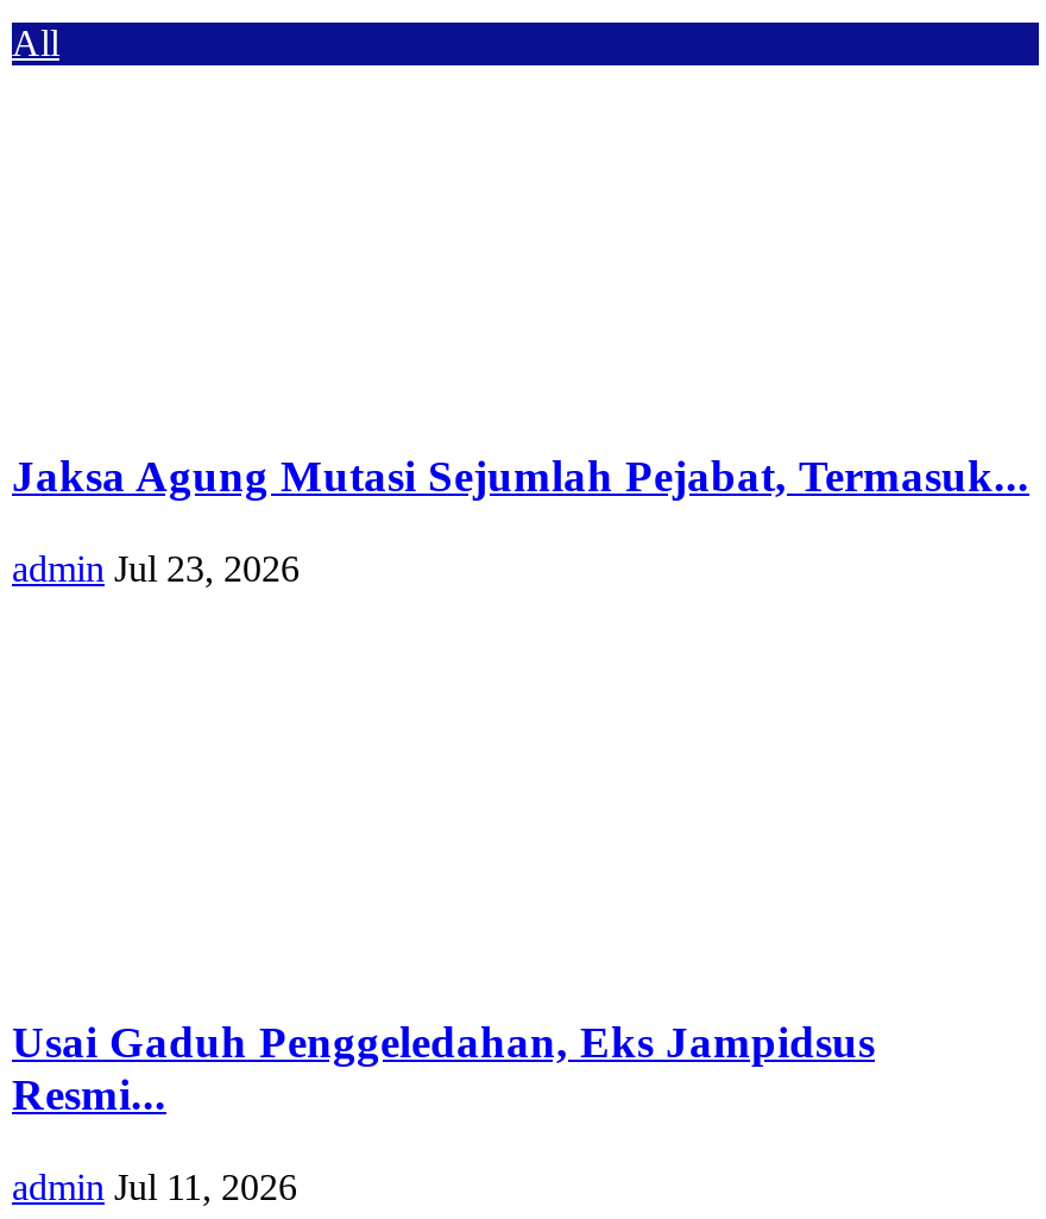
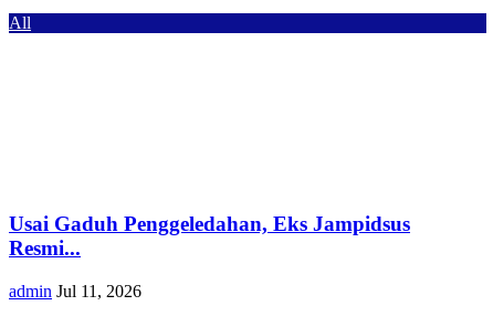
- Jaksa Agung Mutasi Sejumlah Pejabat, Termasuk...
- admin Jul 23, 2026
